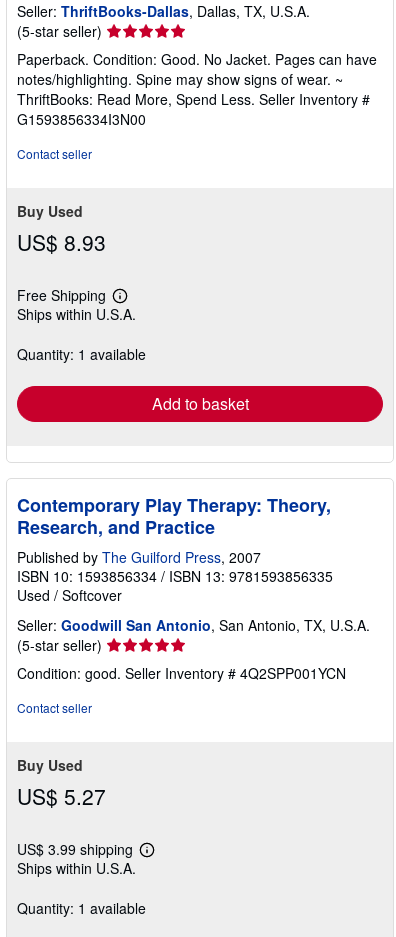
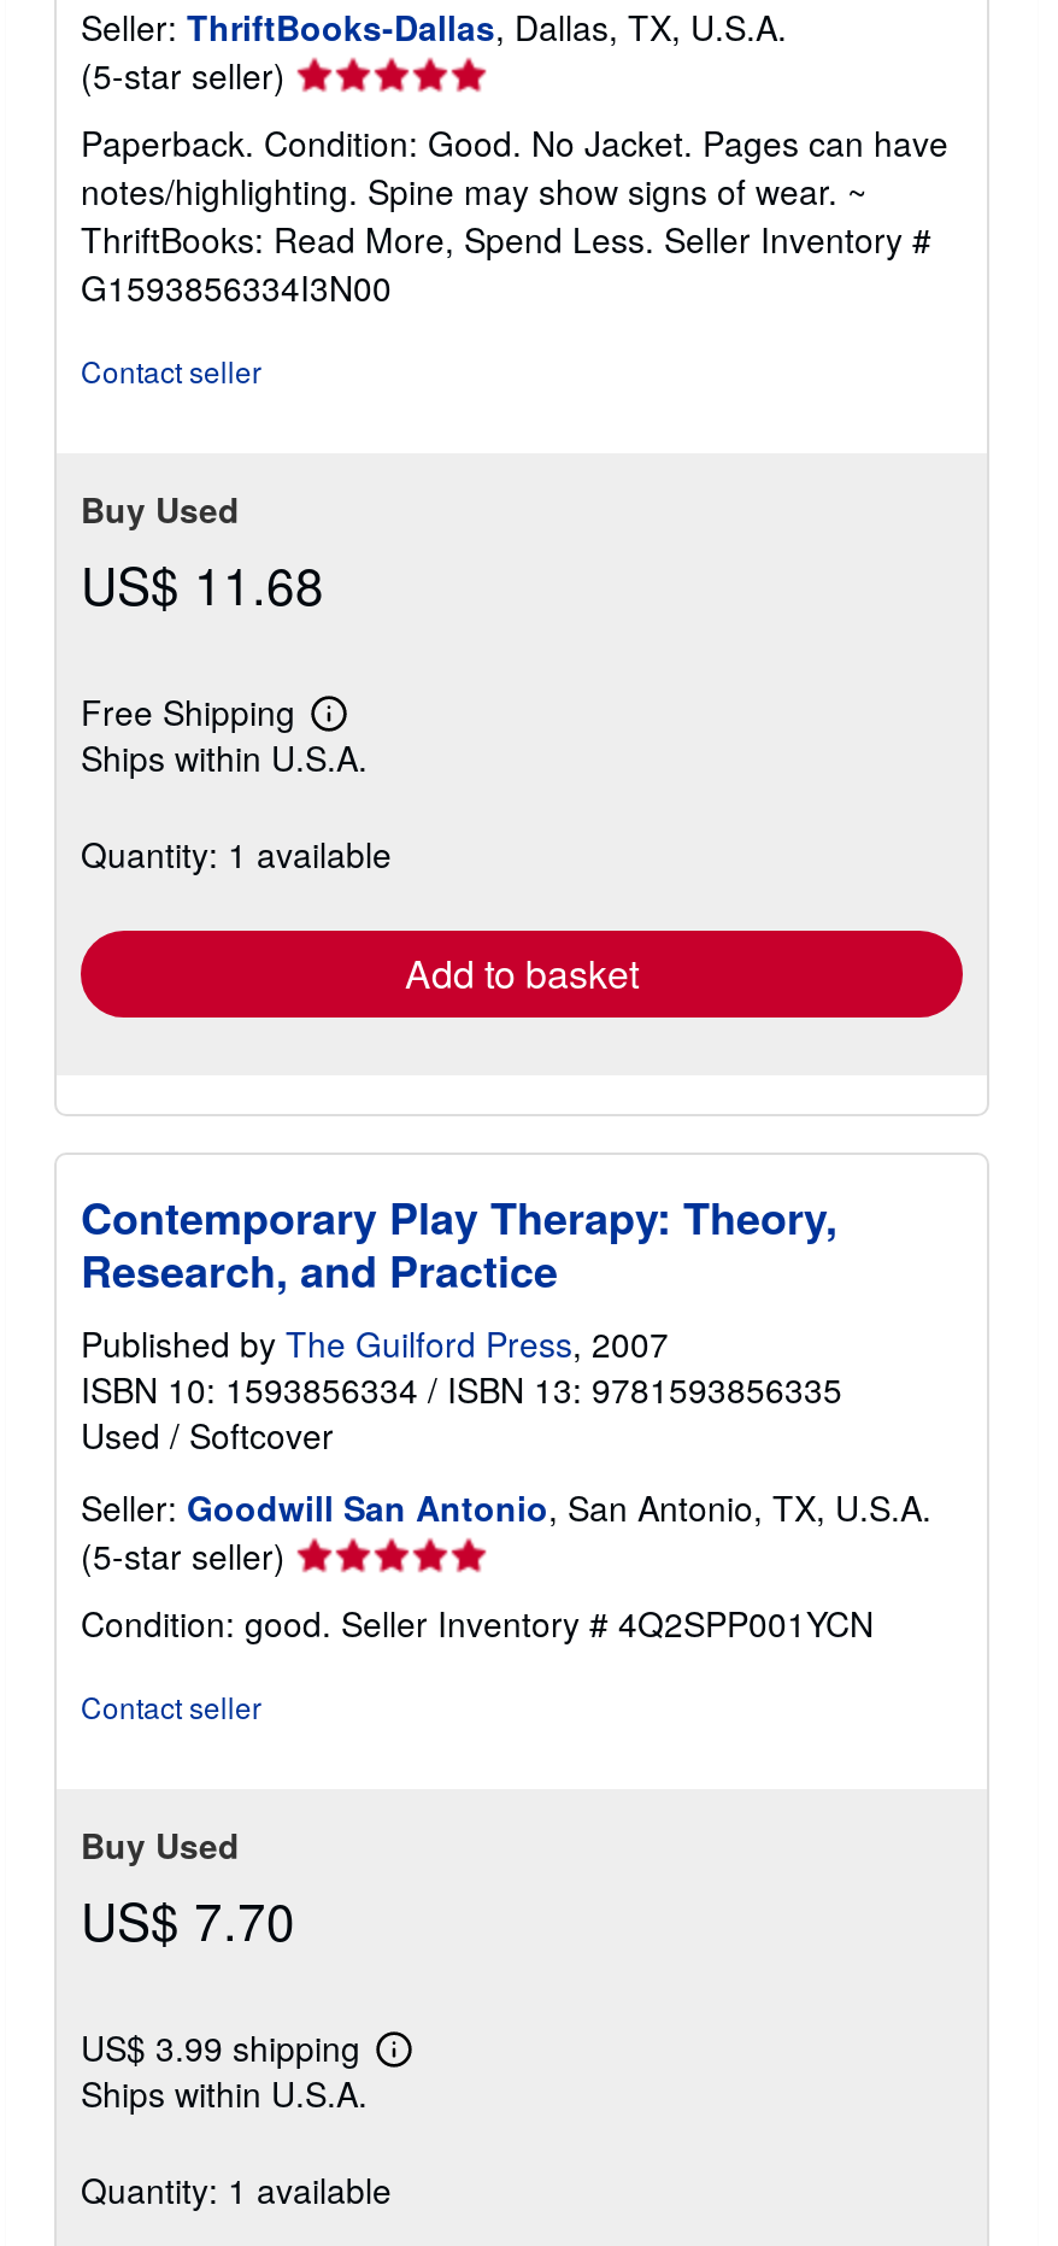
- US$ 8.93
+ US$ 11.68

- US$ 5.27
+ US$ 7.70
